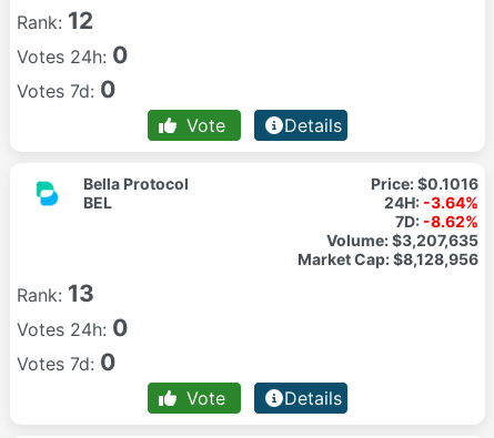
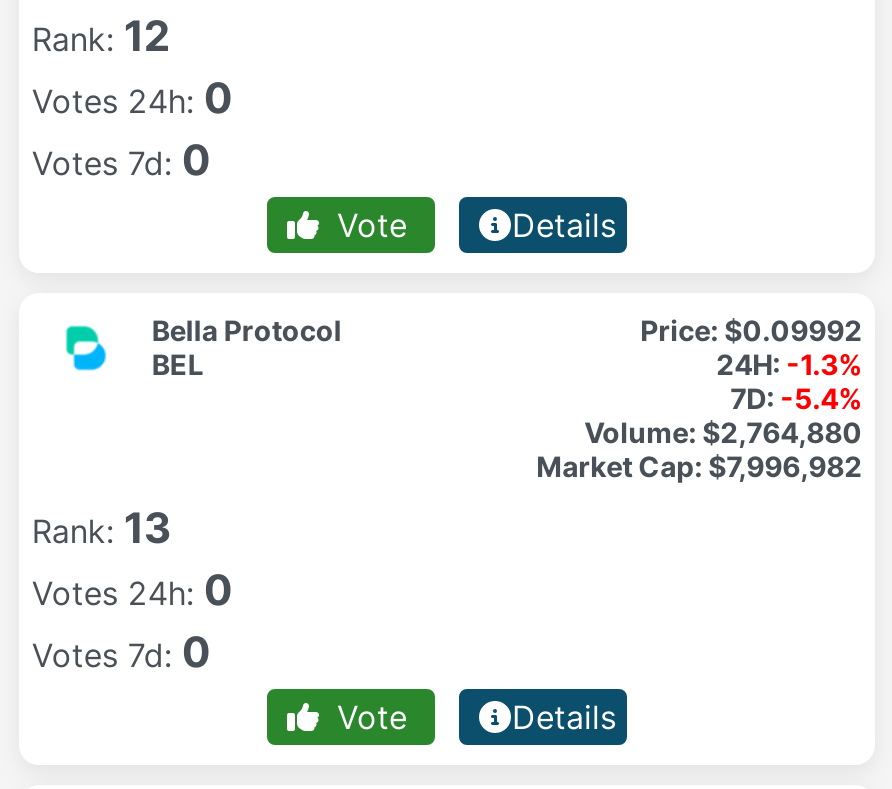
- Price: $0.1016
+ Price: $0.09992

- 24H: -3.64%
+ 24H: -1.3%

- 7D: -8.62%
+ 7D: -5.4%

- Volume: $3,207,635
+ Volume: $2,764,880

- Market Cap: $8,128,956
+ Market Cap: $7,996,982
